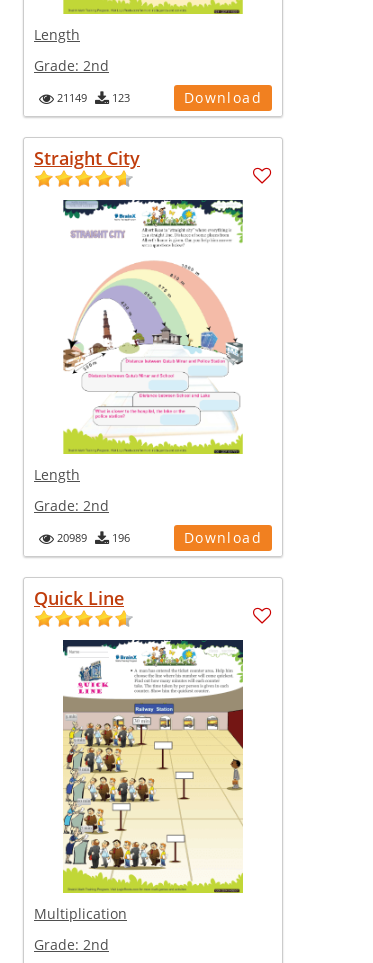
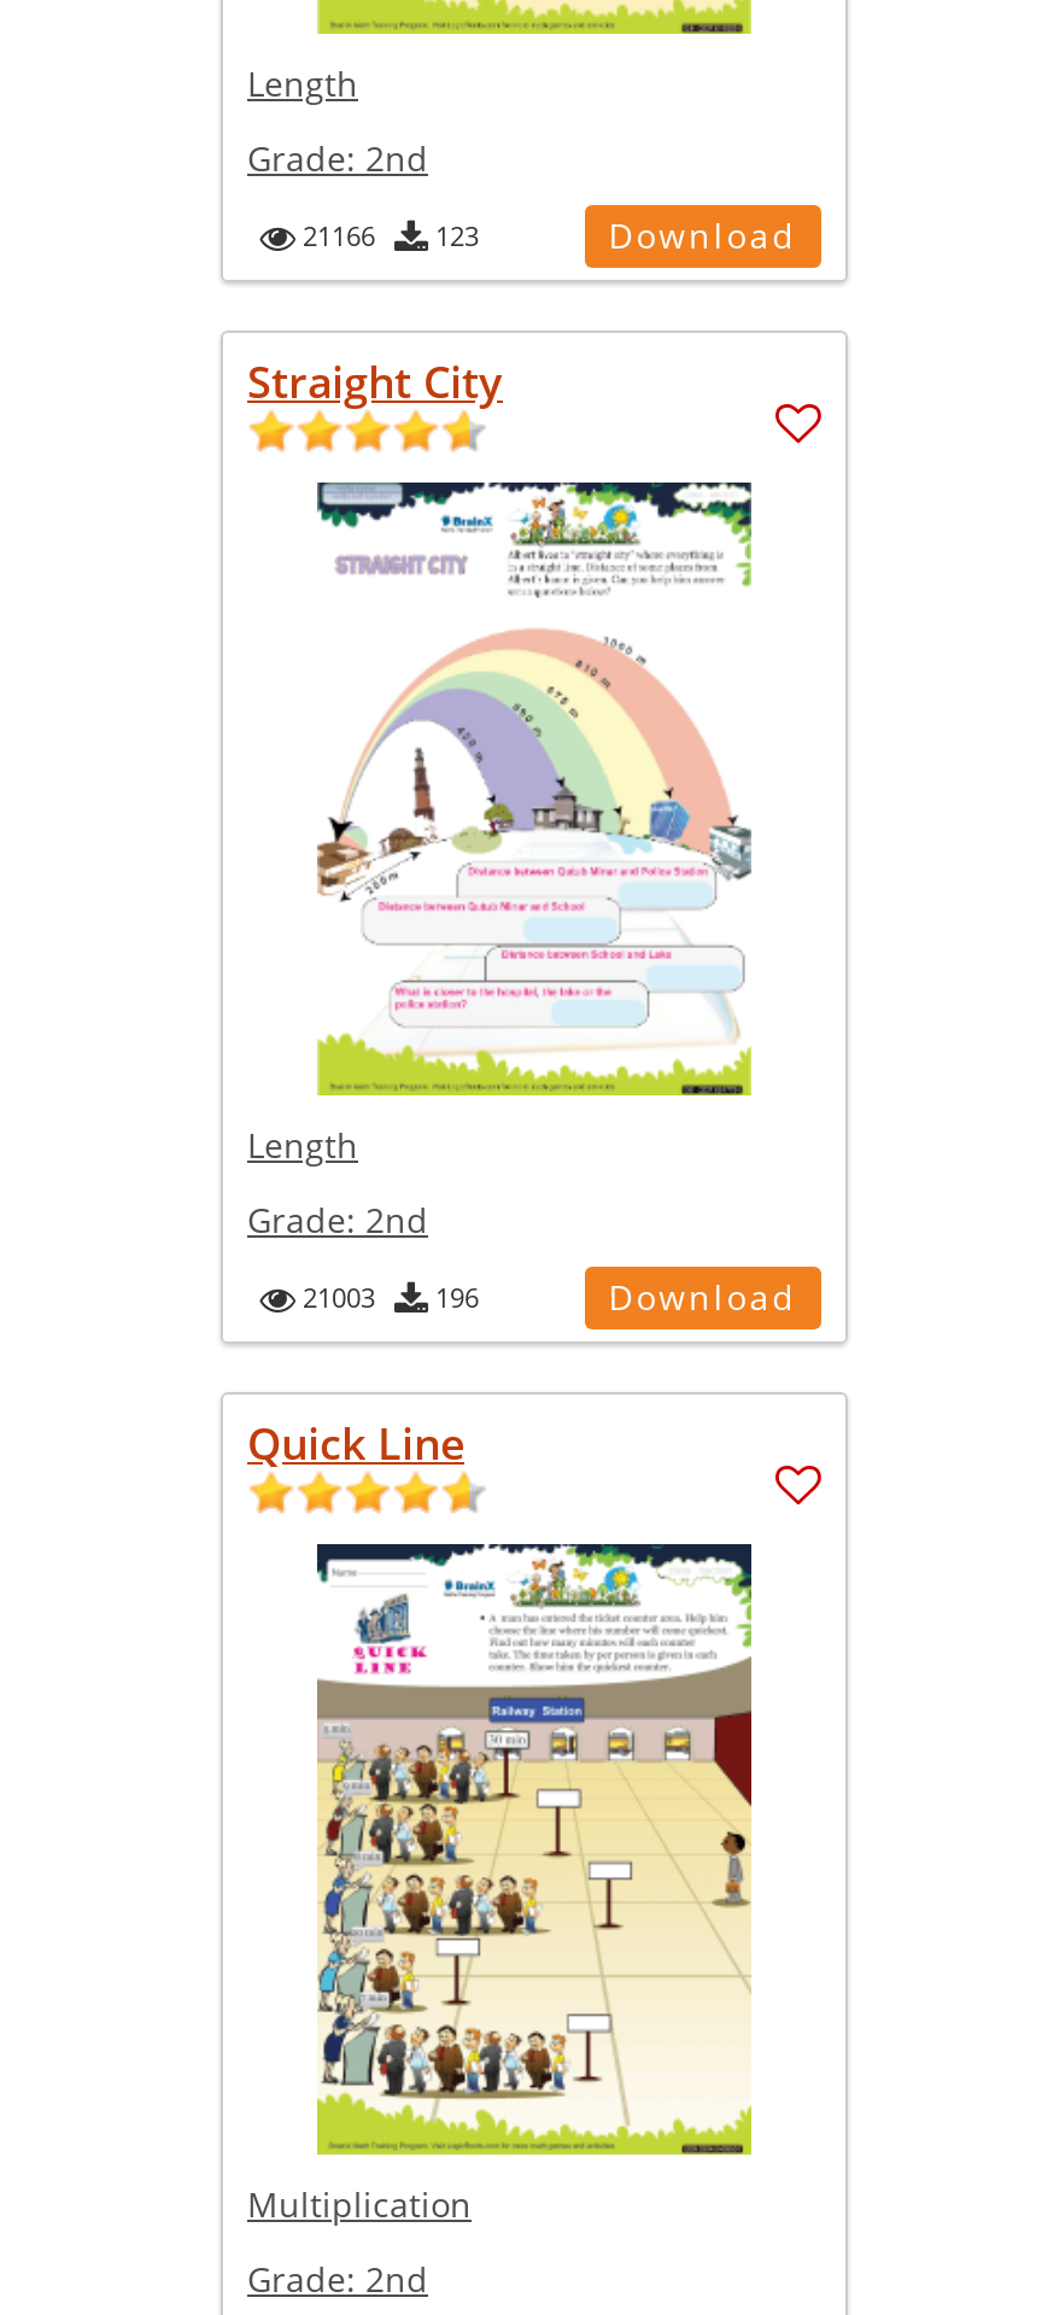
- 21149 123
+ 21166 123

- 20989 196
+ 21003 196
